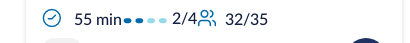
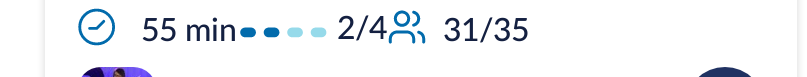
- 2/4 32/35
+ 2/4 31/35
